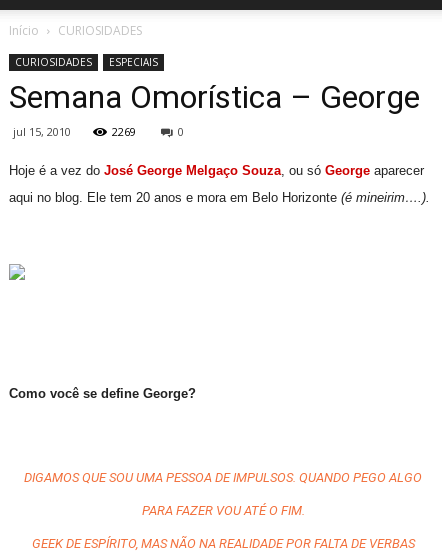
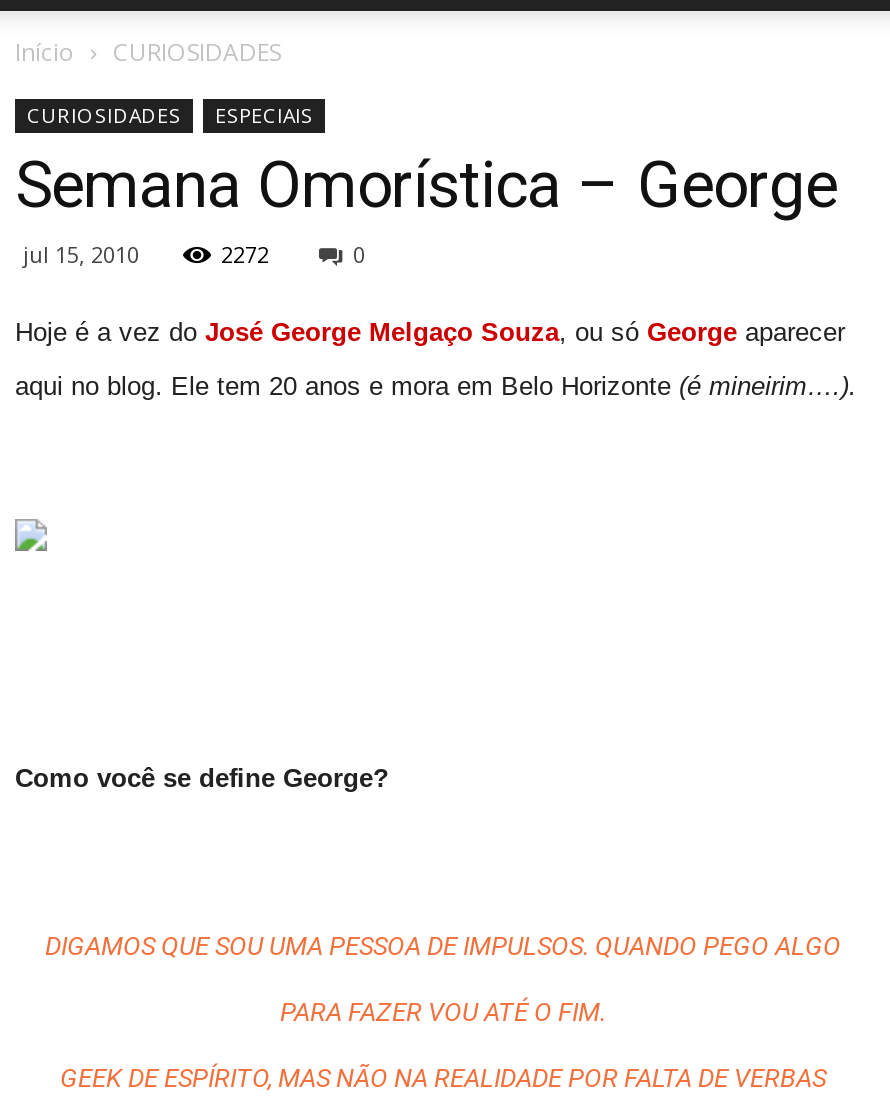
- 2269
+ 2272
